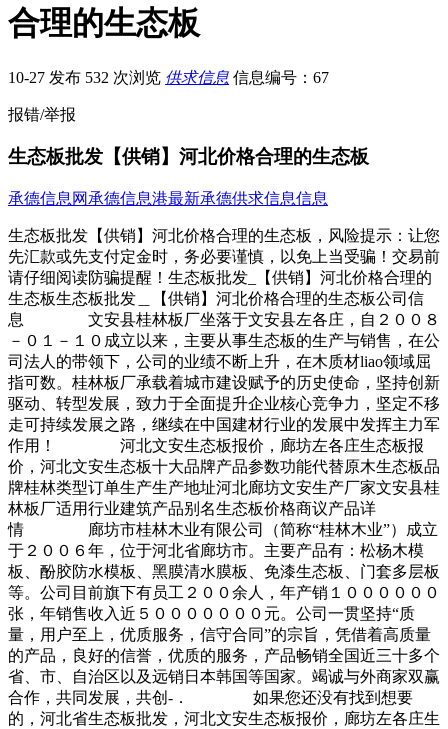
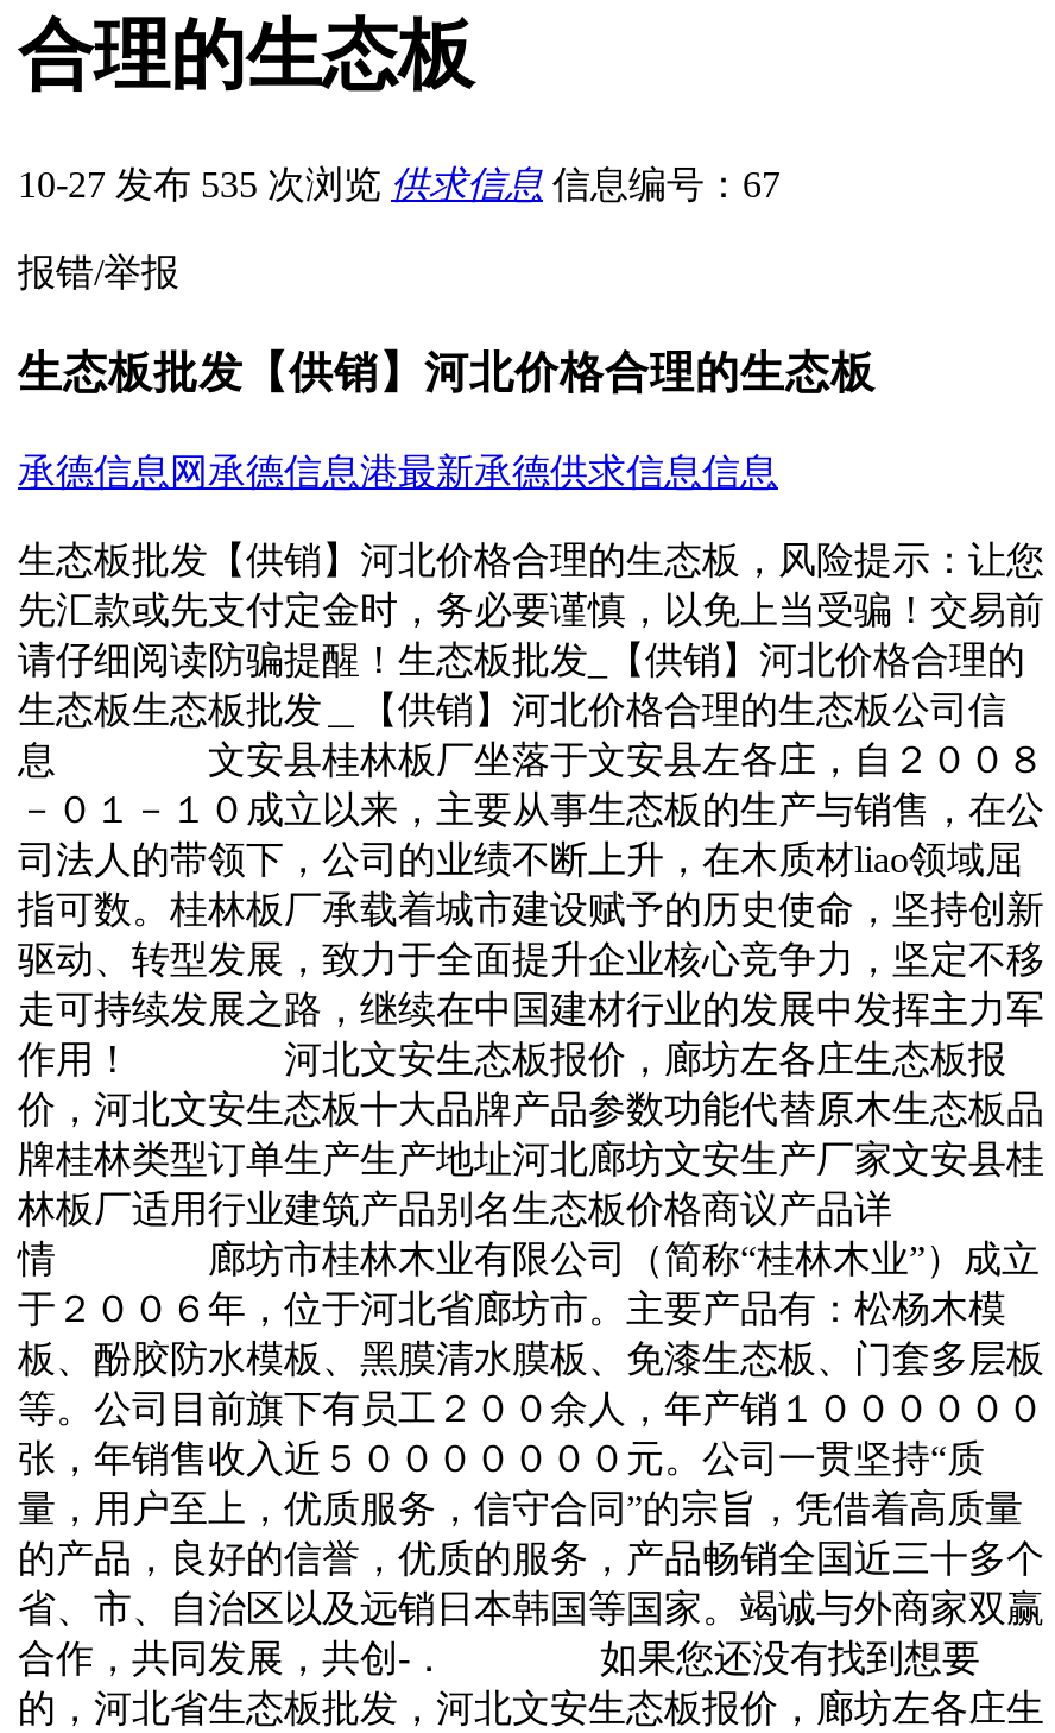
- 10-27 发布 532 次浏览 供求信息 信息编号：67
+ 10-27 发布 535 次浏览 供求信息 信息编号：67
